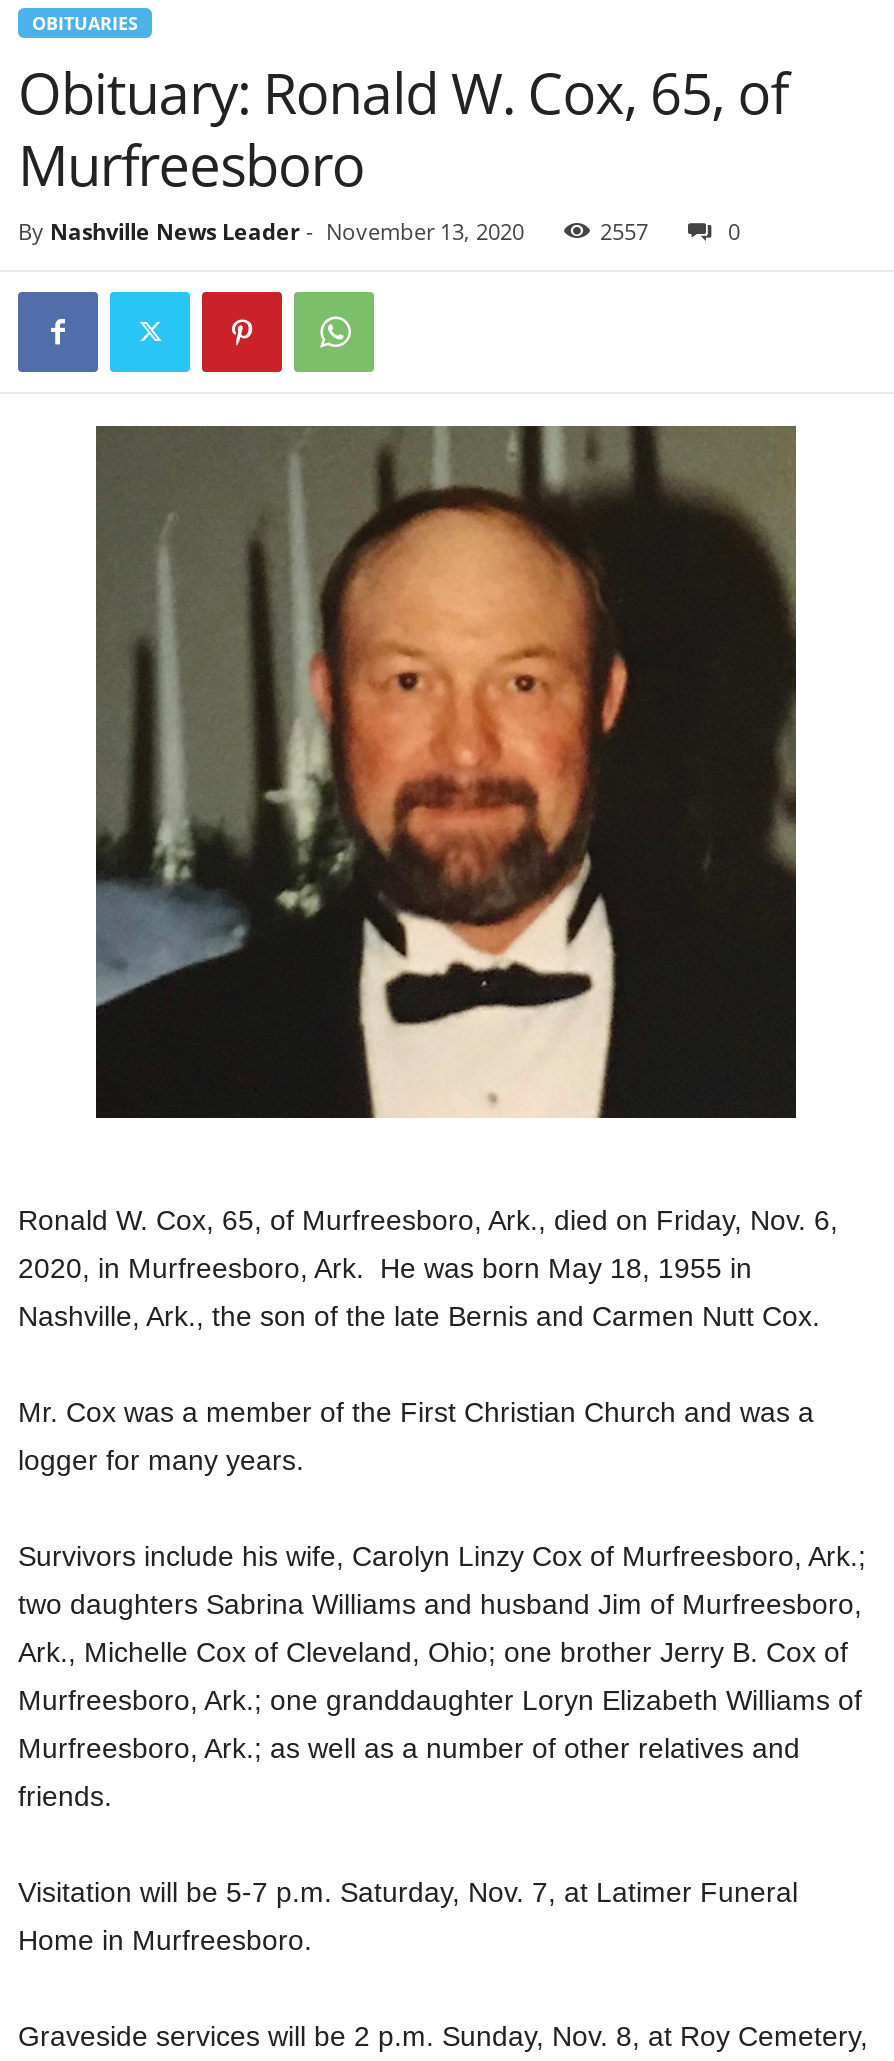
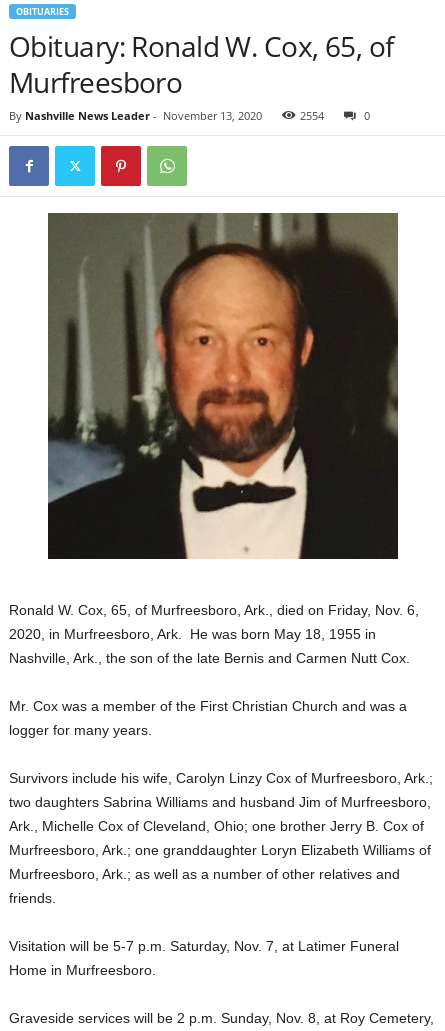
- 2557
+ 2554
